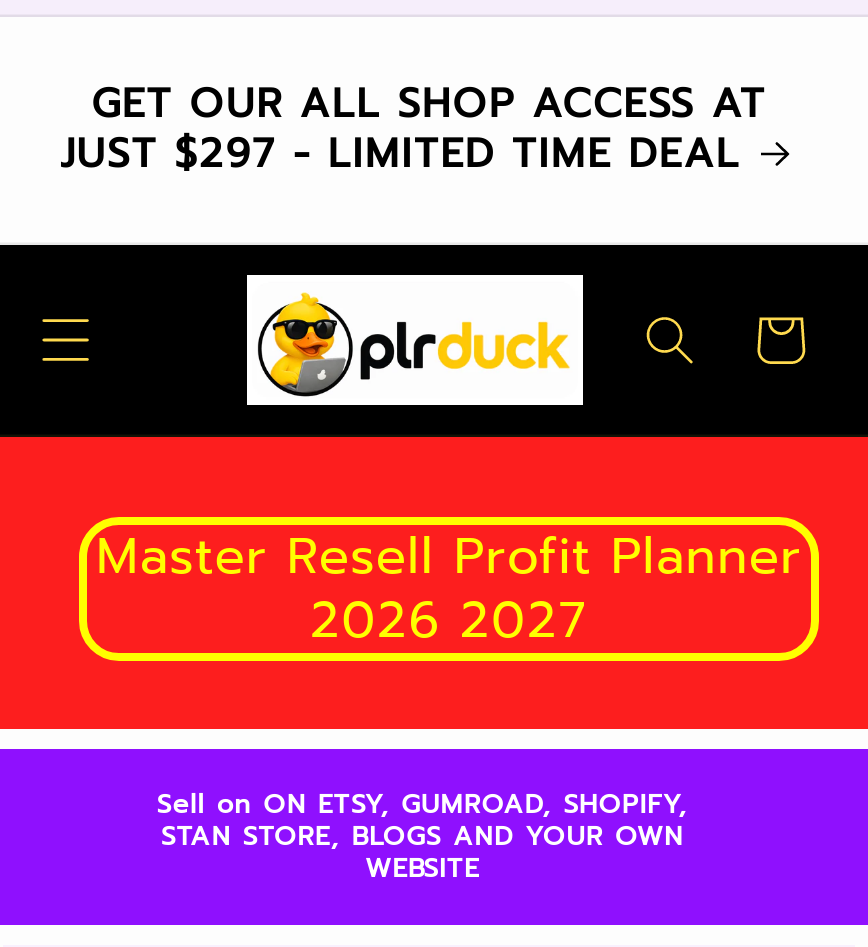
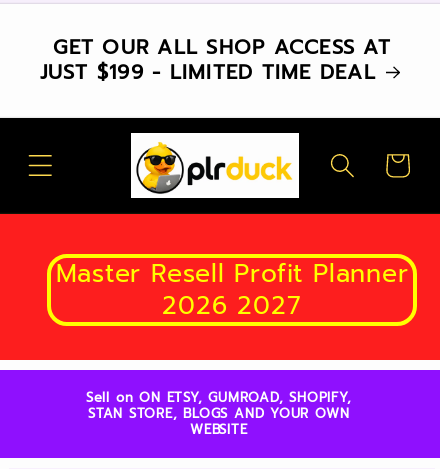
- JUST $297 - LIMITED TIME DEAL
+ JUST $199 - LIMITED TIME DEAL
